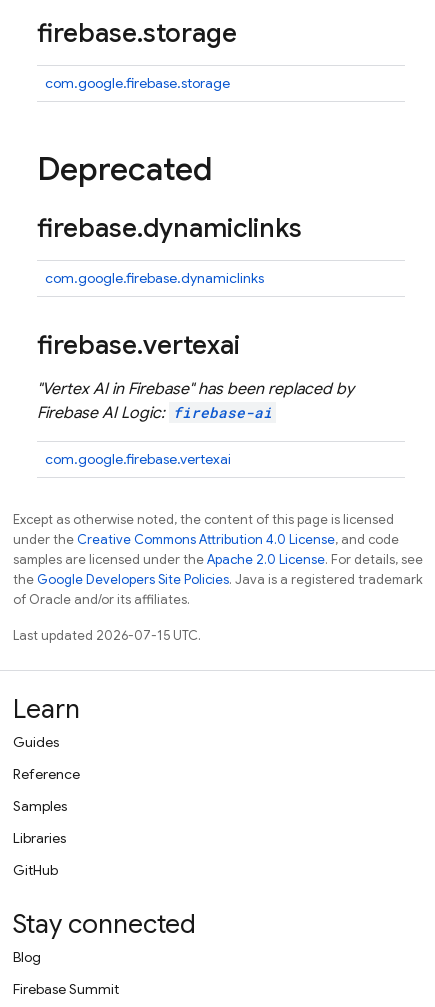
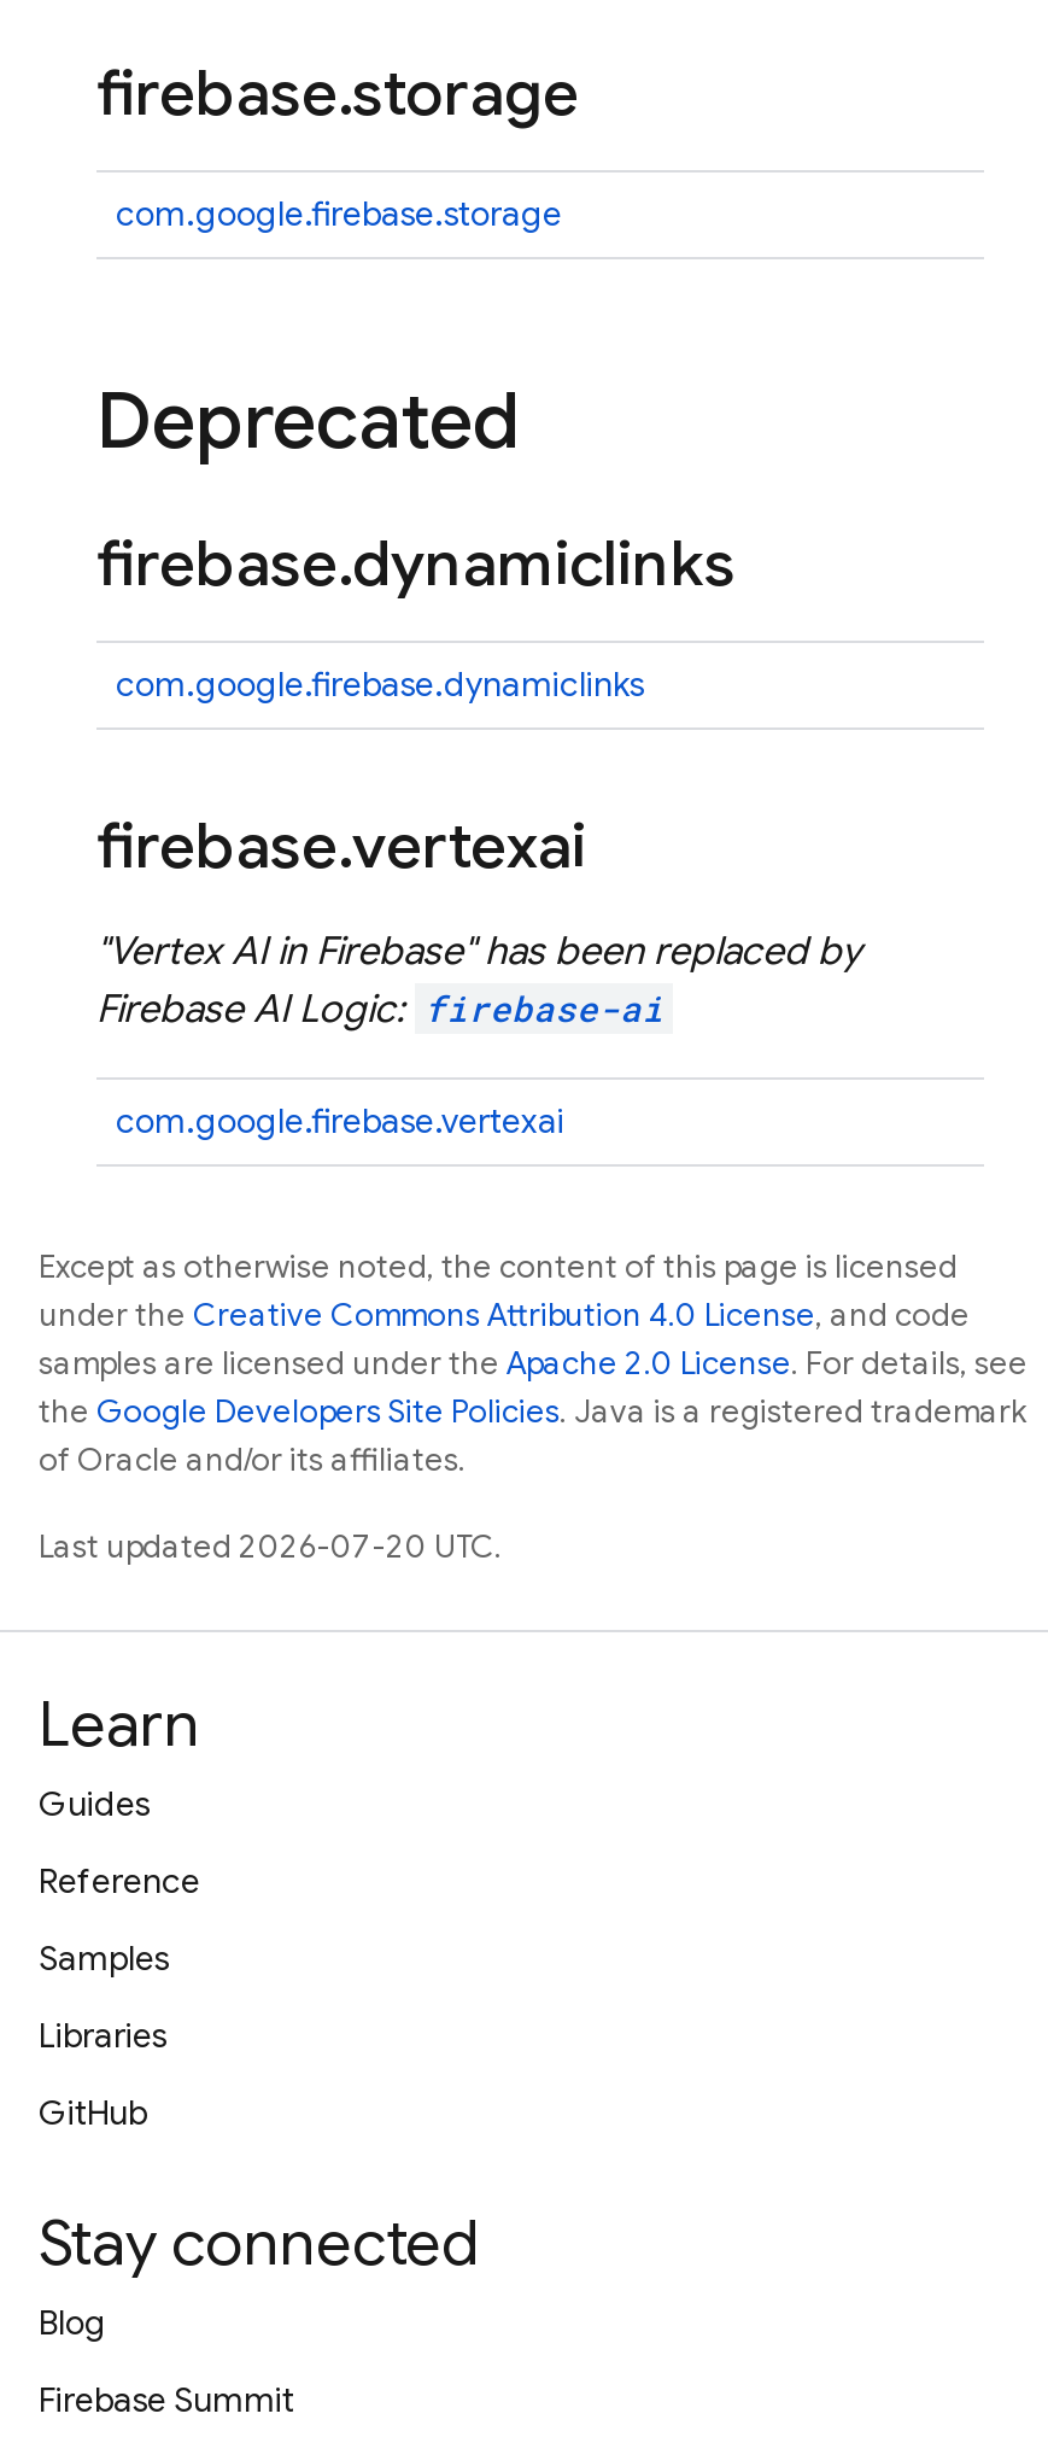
- Last updated 2026-07-15 UTC.
+ Last updated 2026-07-20 UTC.
